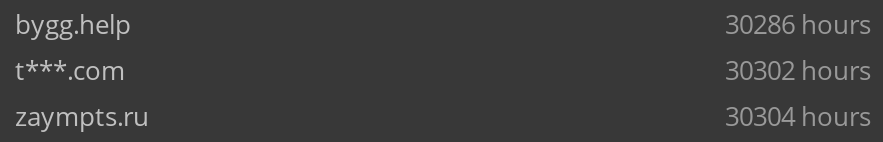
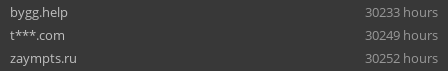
- 30286 hours
+ 30233 hours

- 30302 hours
+ 30249 hours

- 30304 hours
+ 30252 hours
